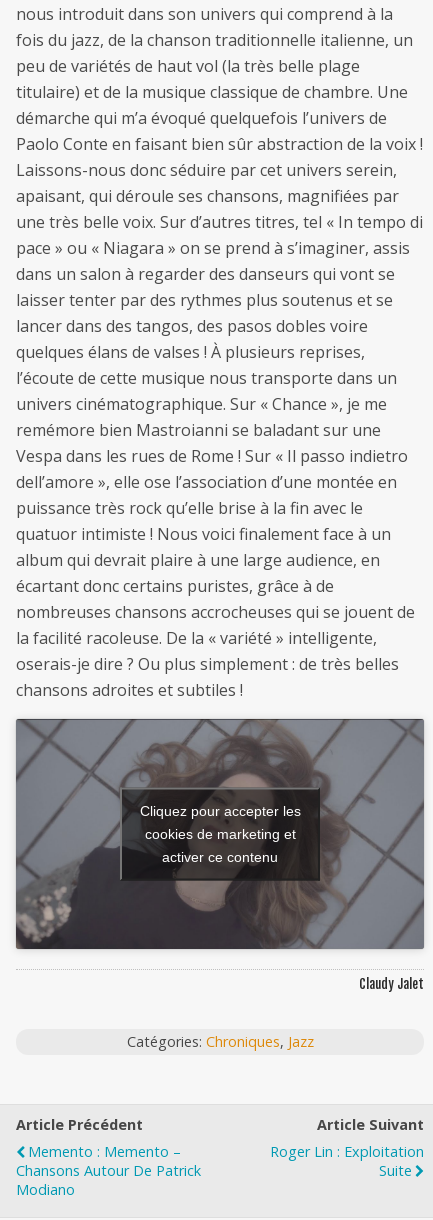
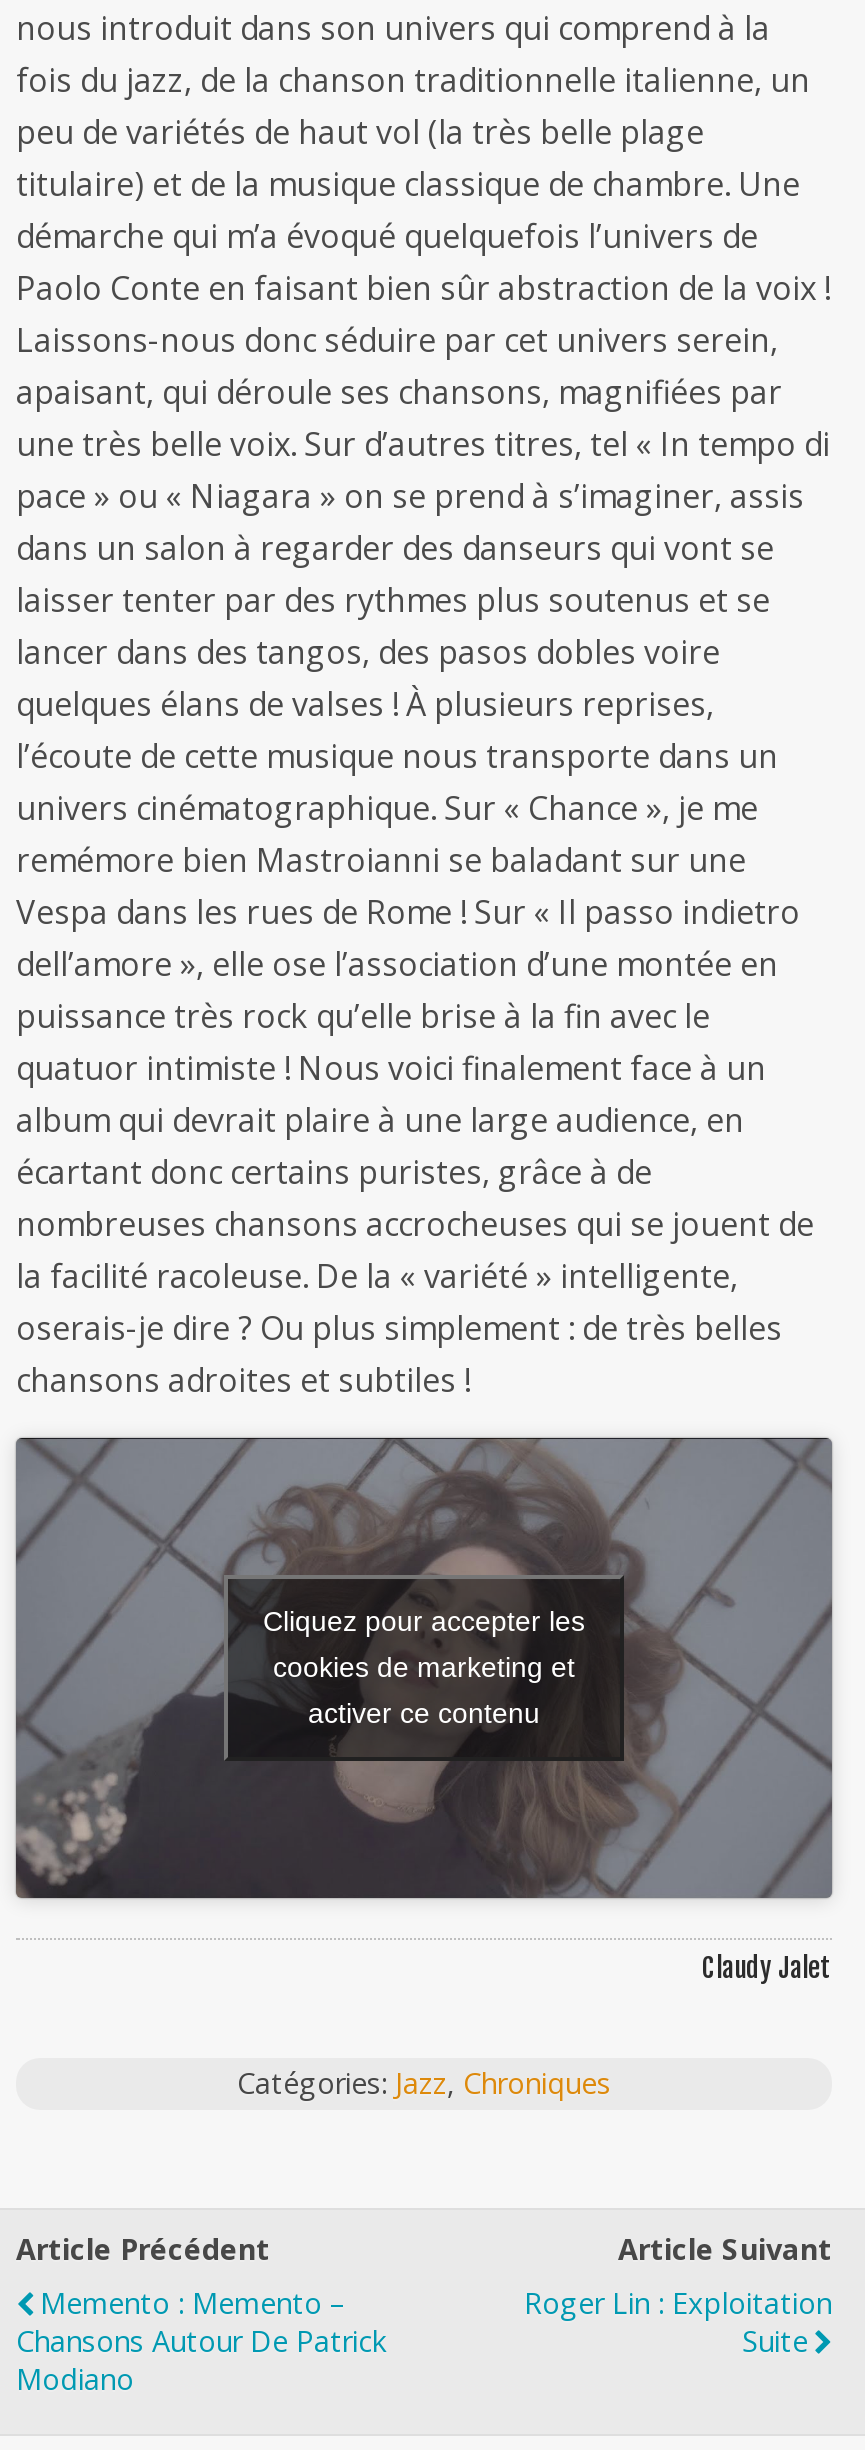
- Catégories: Chroniques, Jazz
+ Catégories: Jazz, Chroniques
